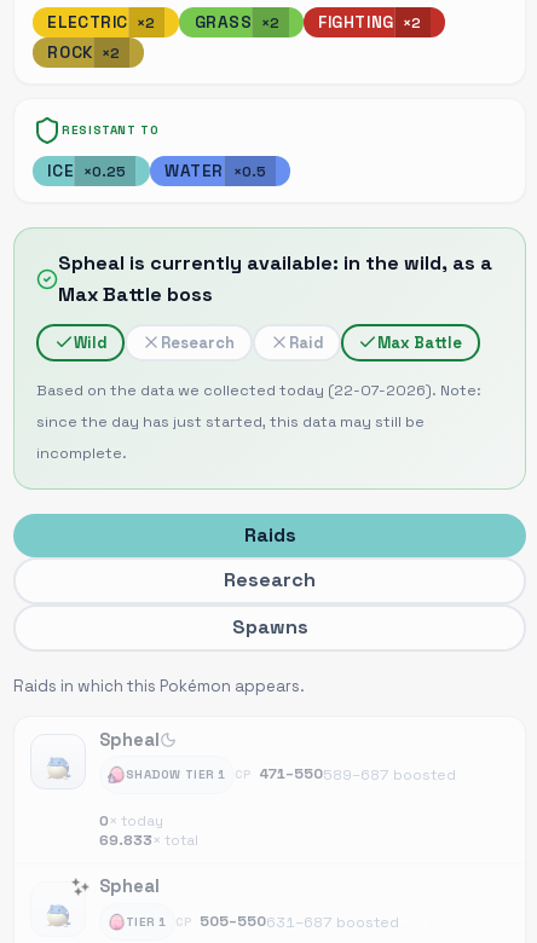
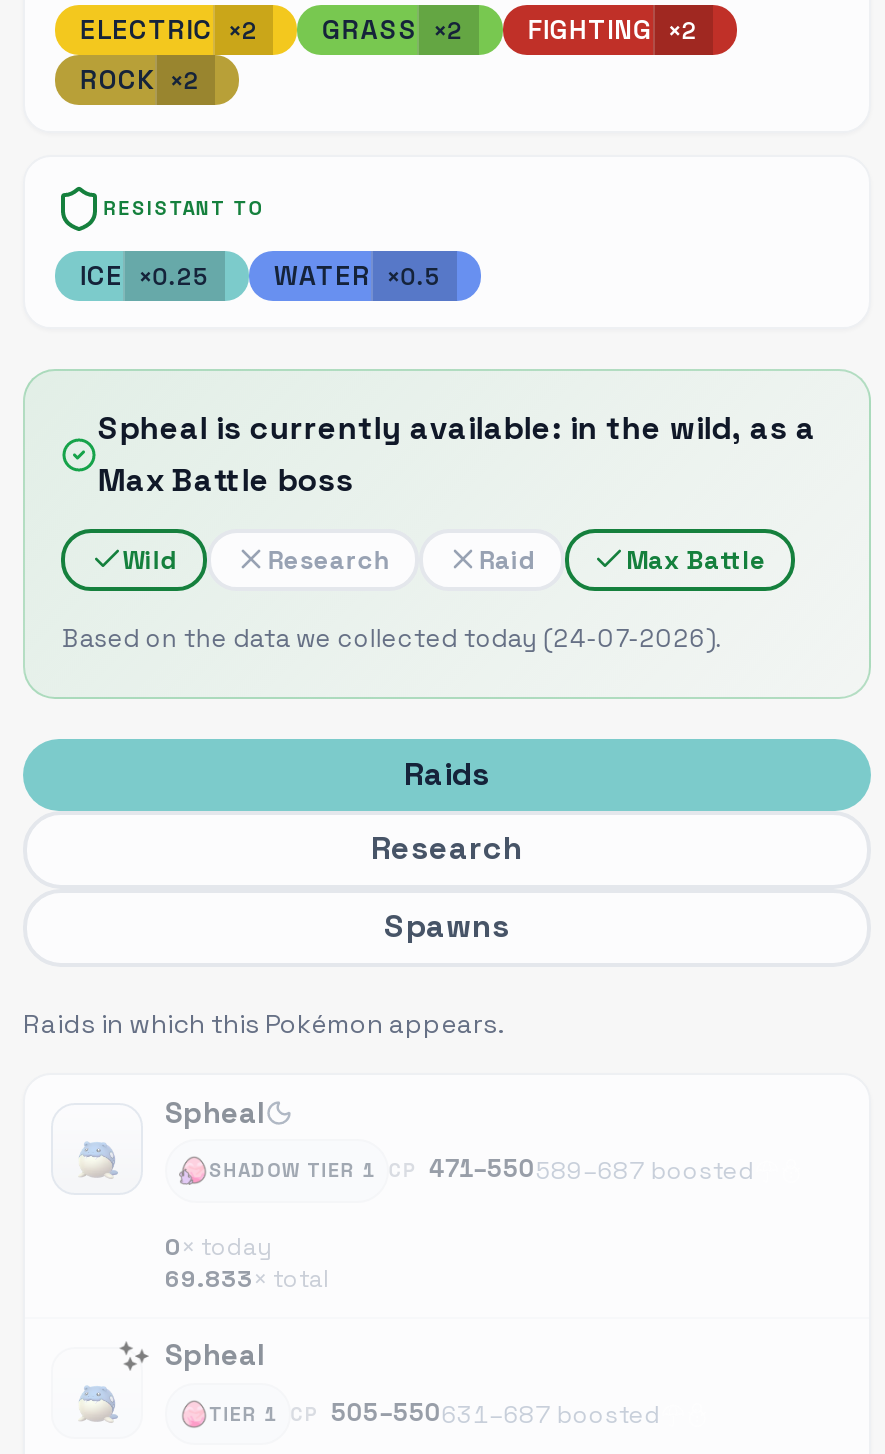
- Based on the data we collected today (22-07-2026). Note:
- since the day has just started, this data may still be
- incomplete.
+ Based on the data we collected today (24-07-2026).
